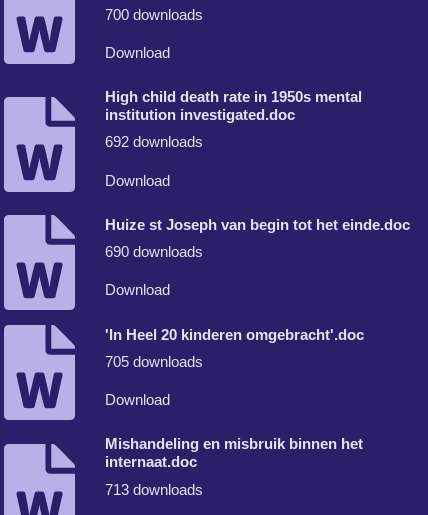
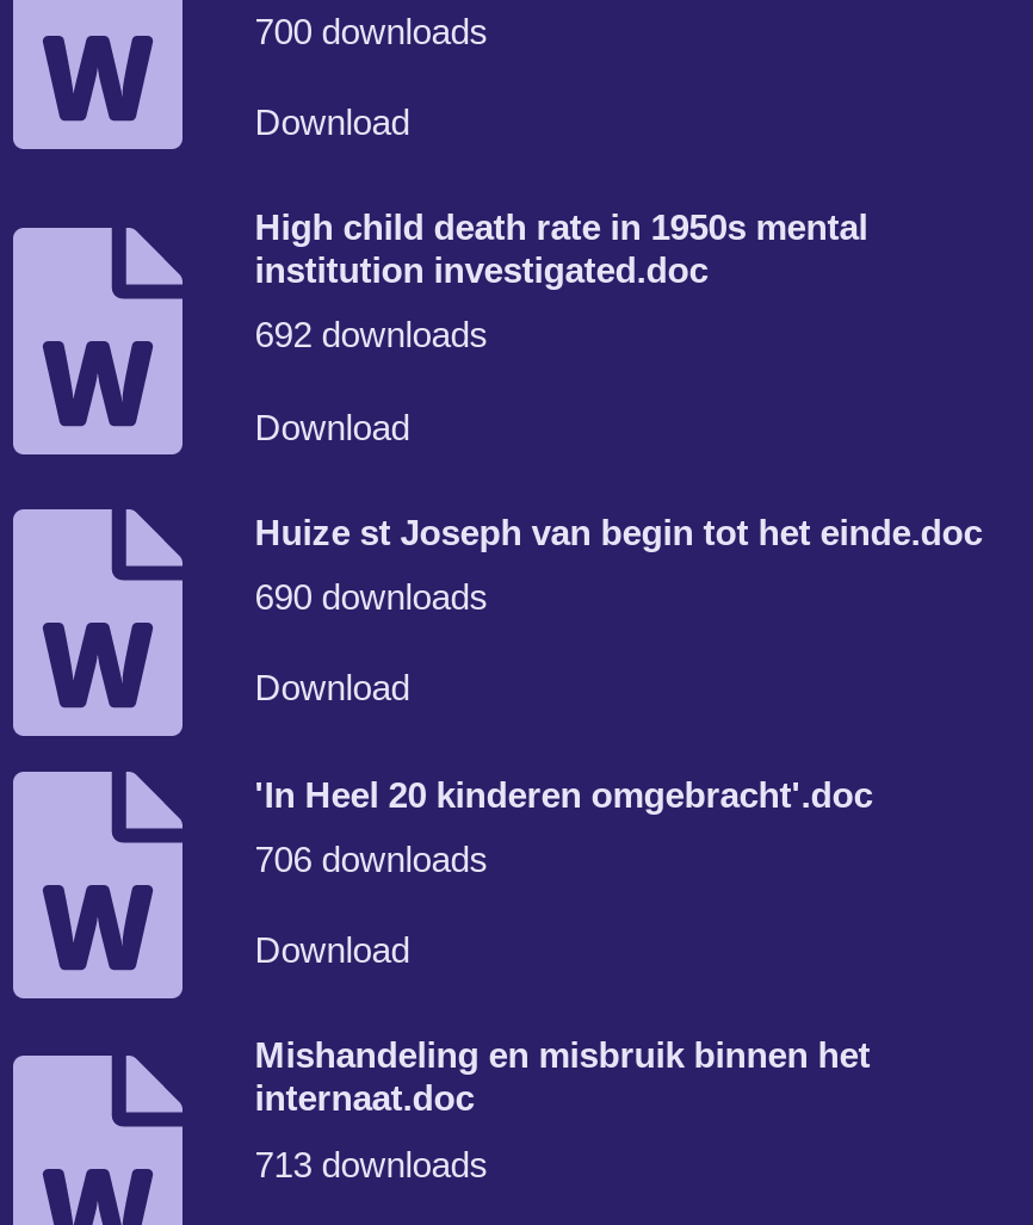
- 705 downloads
+ 706 downloads
